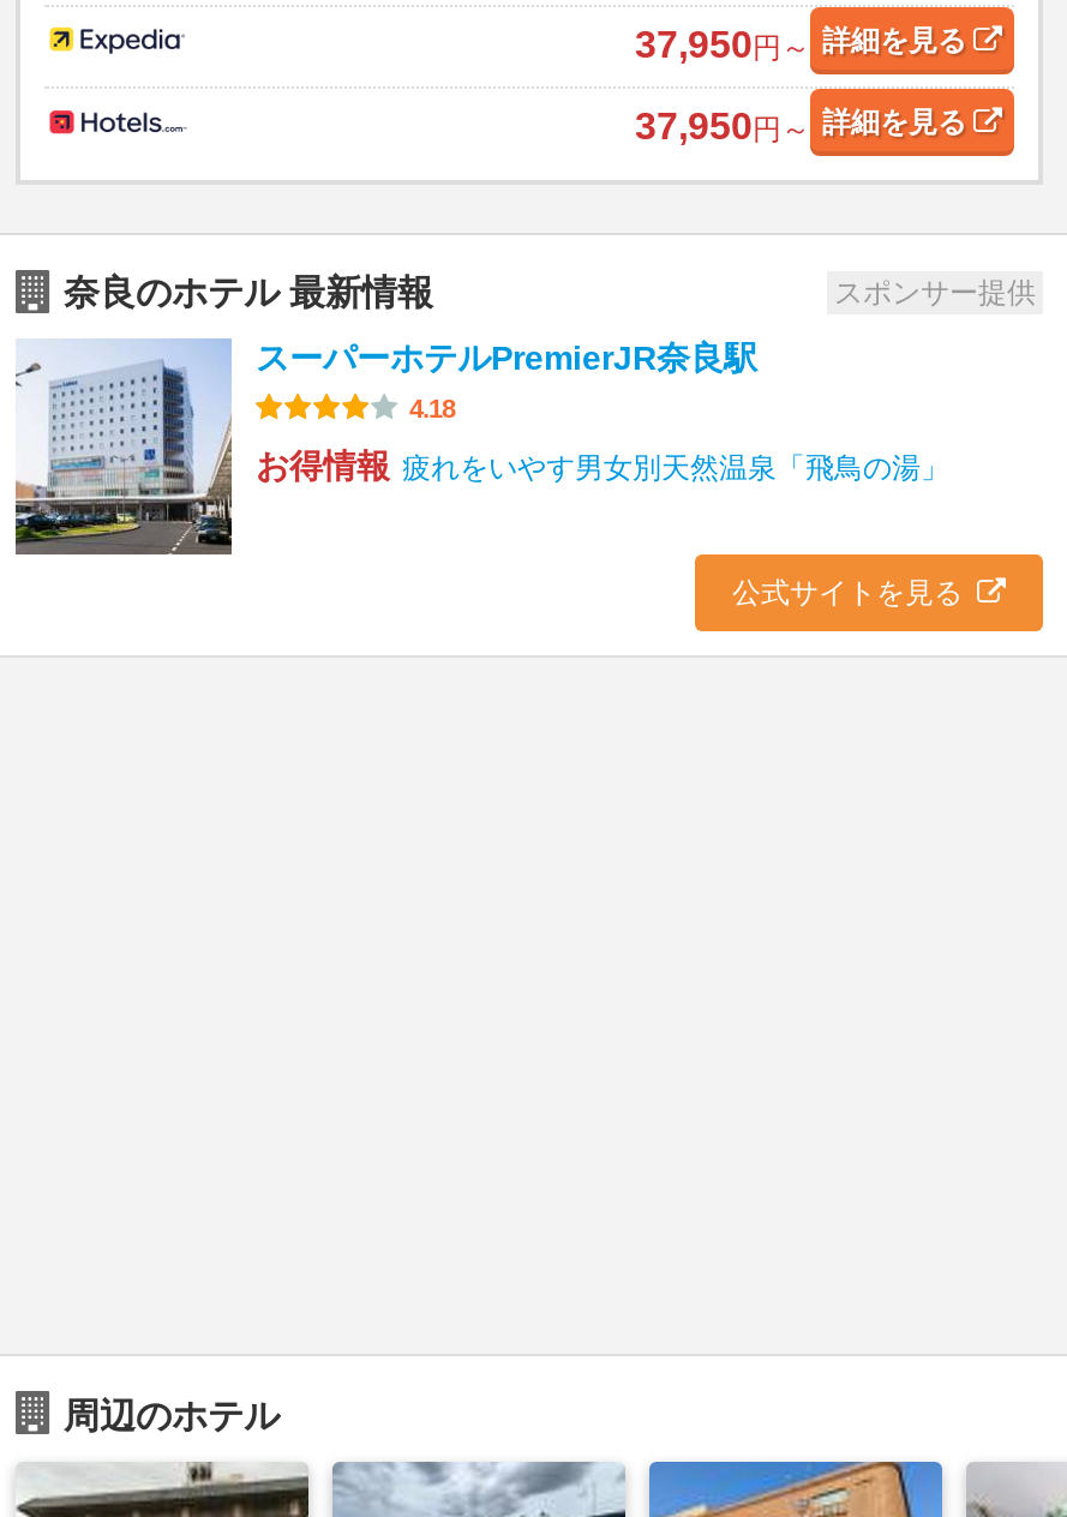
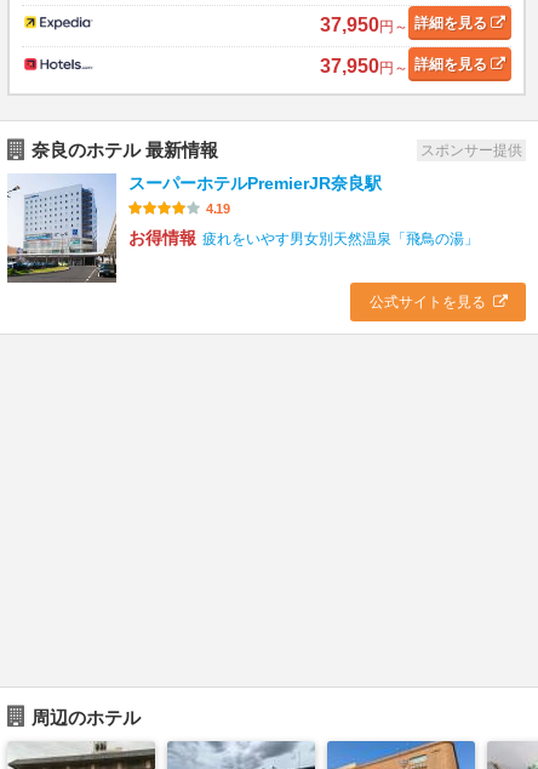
- 4.18
+ 4.19
